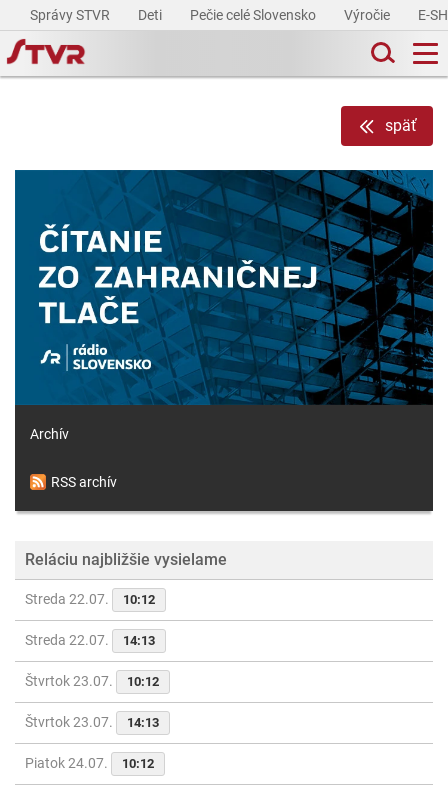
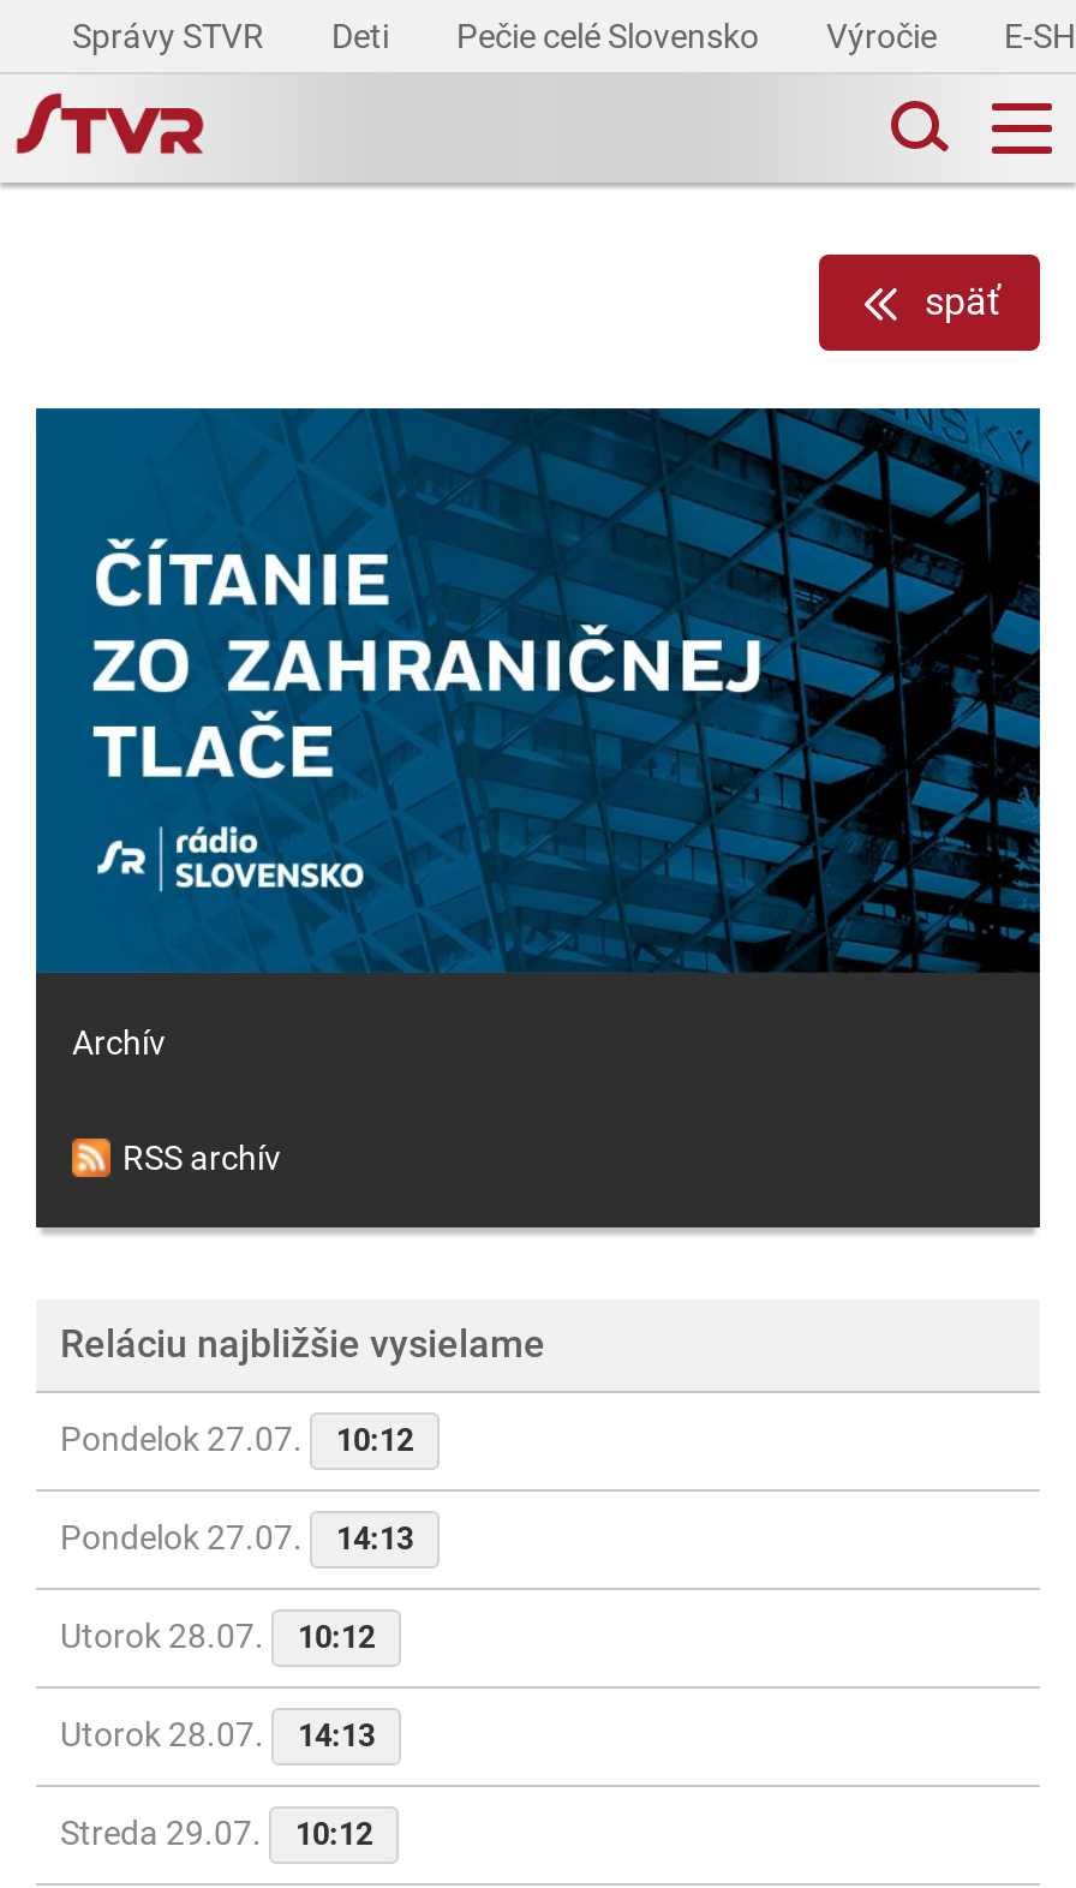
- Streda 22.07. 10:12
+ Pondelok 27.07. 10:12

- Streda 22.07. 14:13
+ Pondelok 27.07. 14:13

- Štvrtok 23.07. 10:12
+ Utorok 28.07. 10:12

- Štvrtok 23.07. 14:13
+ Utorok 28.07. 14:13

- Piatok 24.07. 10:12
+ Streda 29.07. 10:12
